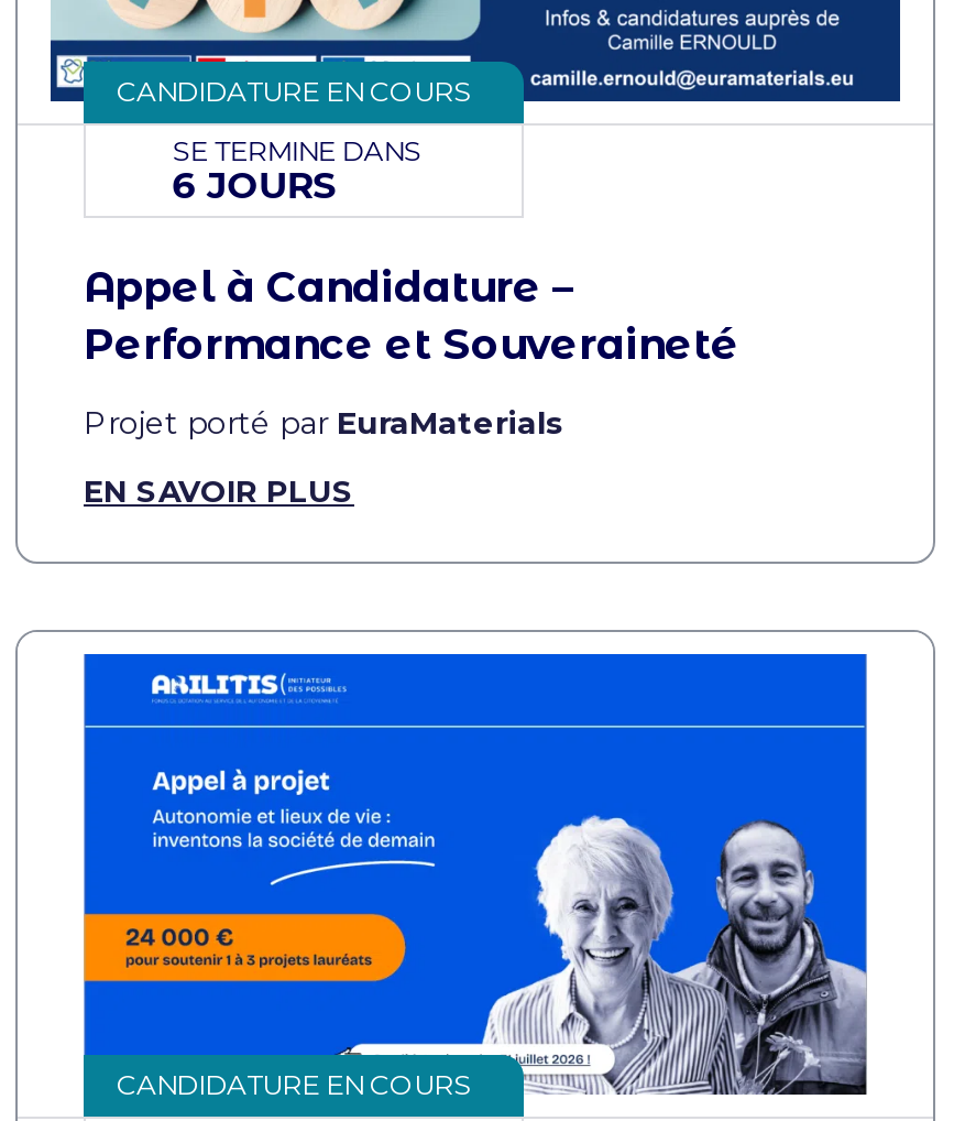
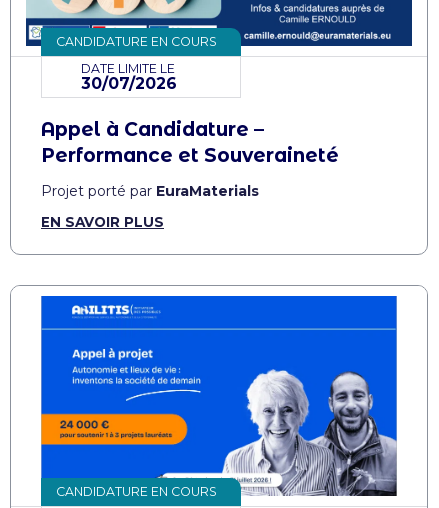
- SE TERMINE DANS
- 6 JOURS
+ DATE LIMITE LE
+ 30/07/2026
